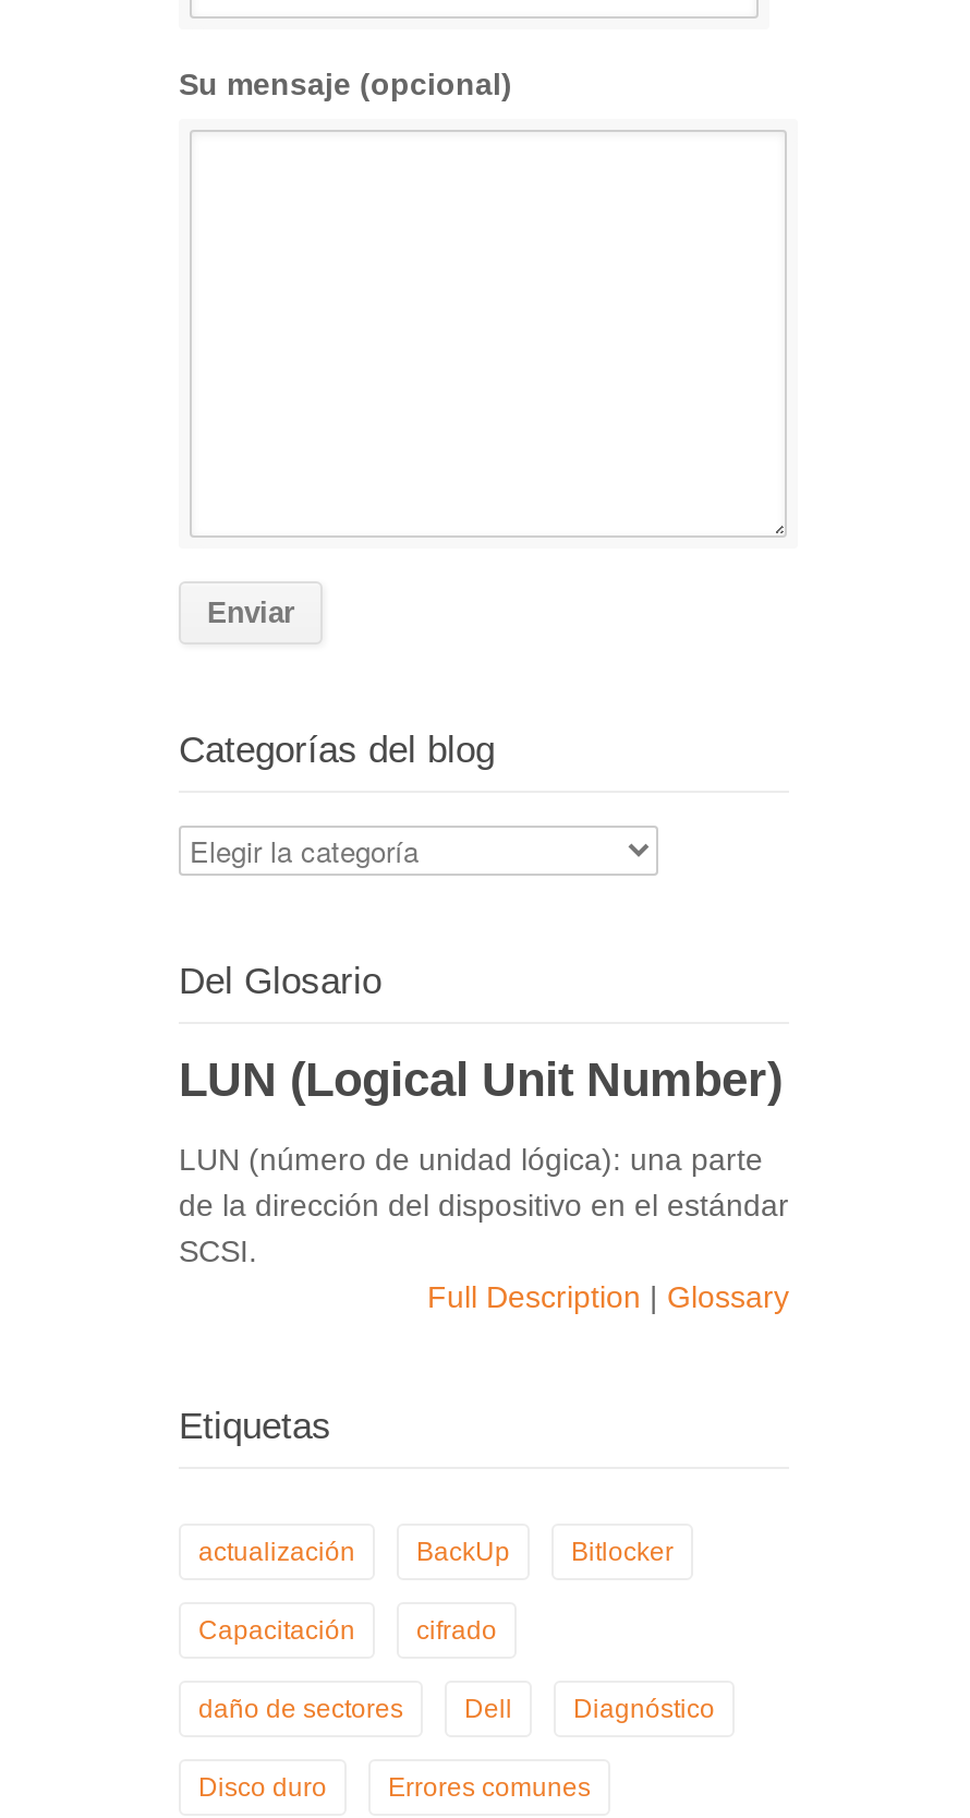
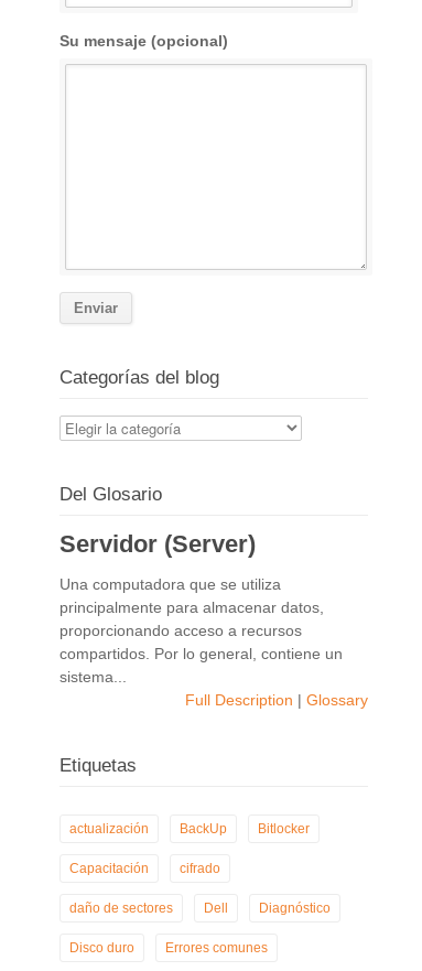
- LUN (Logical Unit Number)
+ Servidor (Server)

- LUN (número de unidad lógica): una parte
- de la dirección del dispositivo en el estándar
- SCSI.
+ Una computadora que se utiliza
+ principalmente para almacenar datos,
+ proporcionando acceso a recursos
+ compartidos. Por lo general, contiene un
+ sistema...
